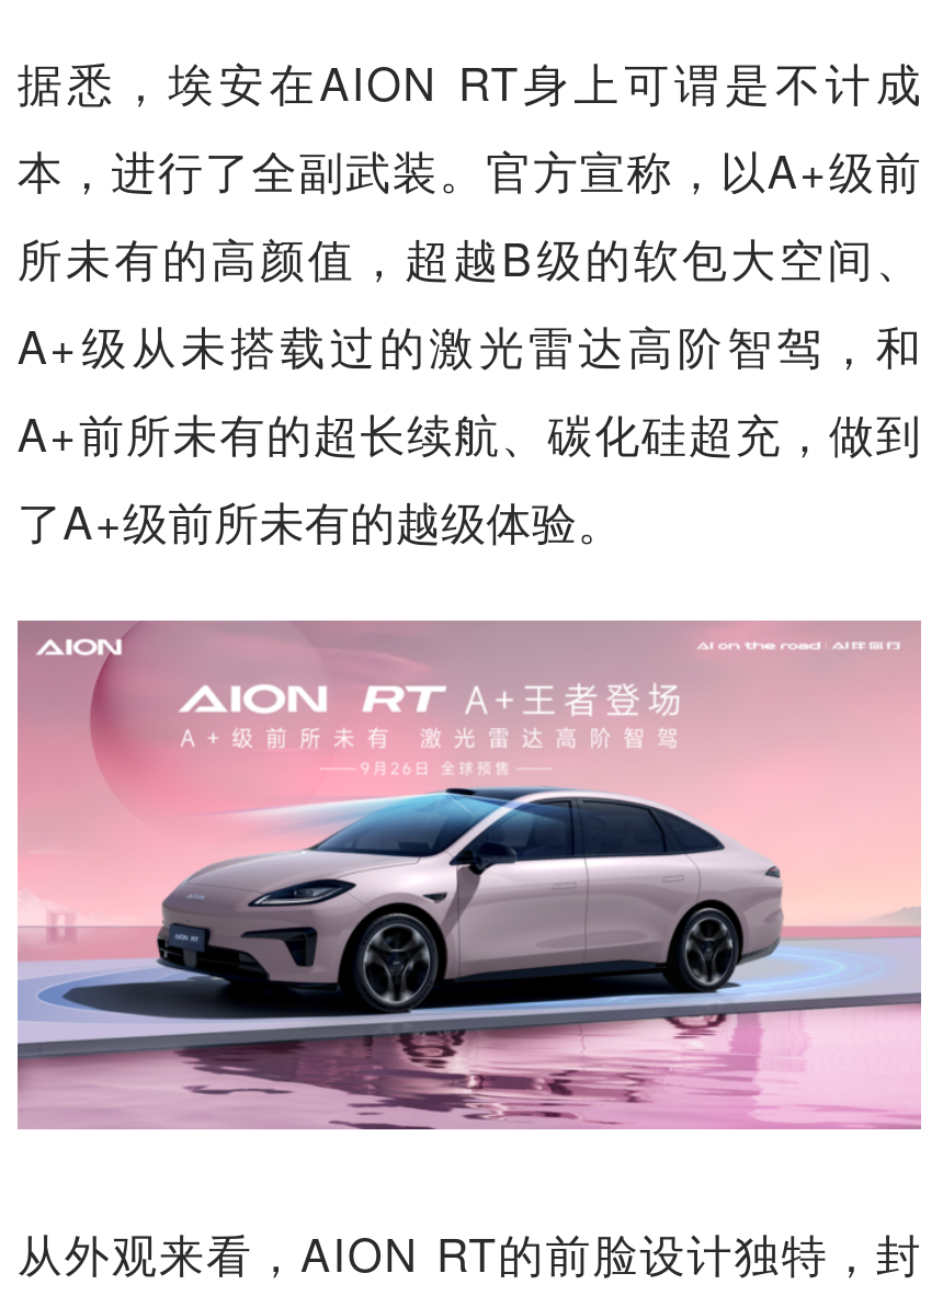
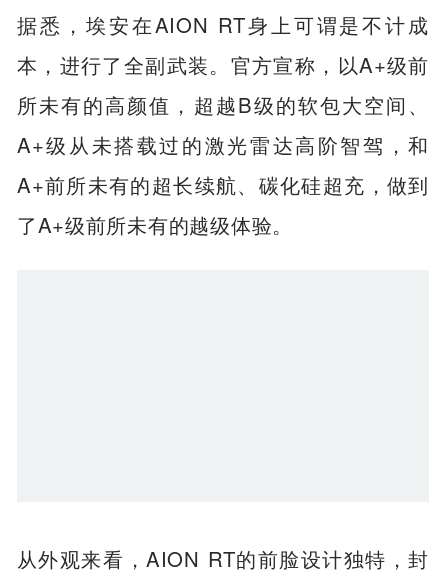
- [image]
